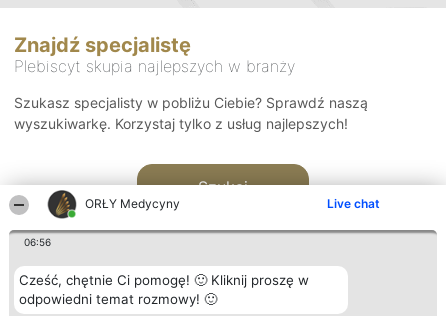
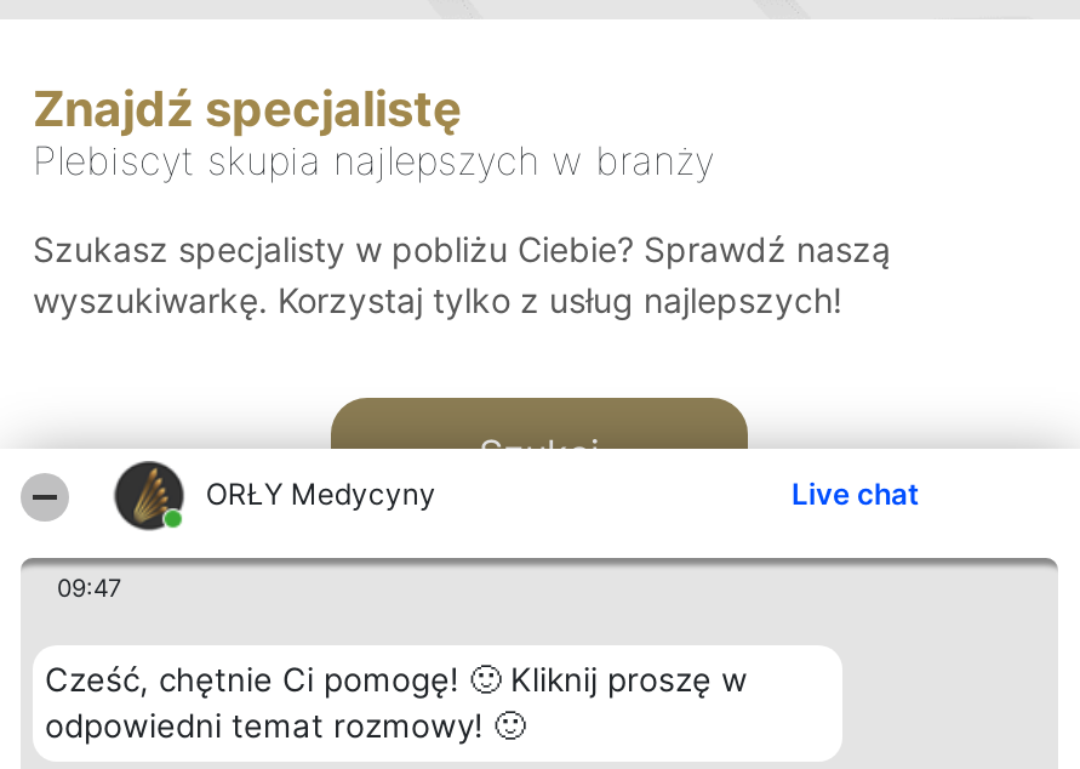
- 06:56
+ 09:47
